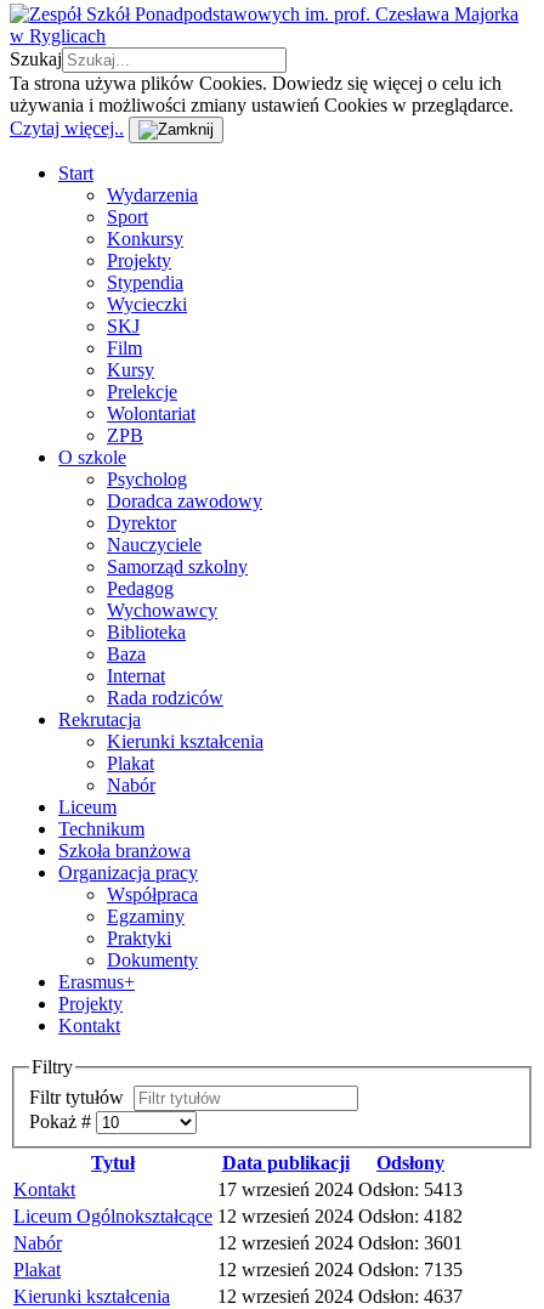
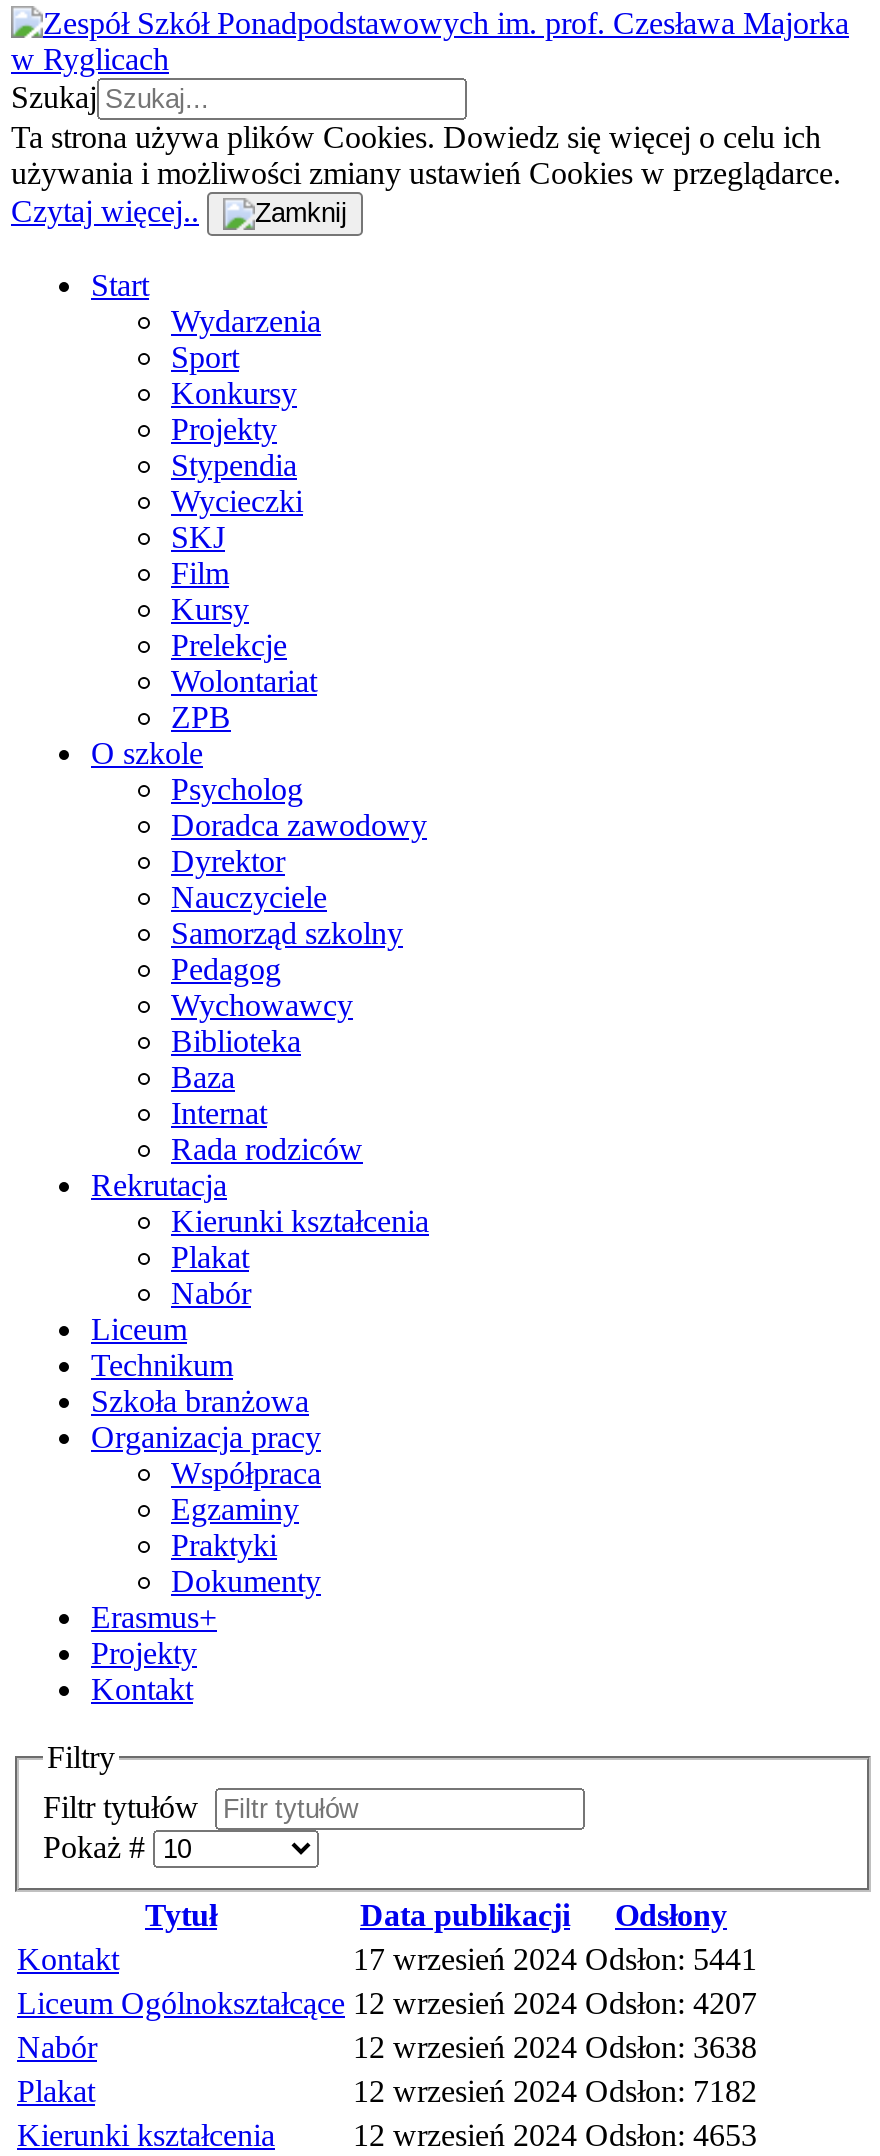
- 17 wrzesień 2024 Odsłon: 5413
+ 17 wrzesień 2024 Odsłon: 5441

- Liceum Ogólnokształcące 12 wrzesień 2024 Odsłon: 4182
+ Liceum Ogólnokształcące 12 wrzesień 2024 Odsłon: 4207

- 12 wrzesień 2024 Odsłon: 3601
+ 12 wrzesień 2024 Odsłon: 3638

- 12 wrzesień 2024 Odsłon: 7135
+ 12 wrzesień 2024 Odsłon: 7182

- 12 wrzesień 2024 Odsłon: 4637
+ 12 wrzesień 2024 Odsłon: 4653
